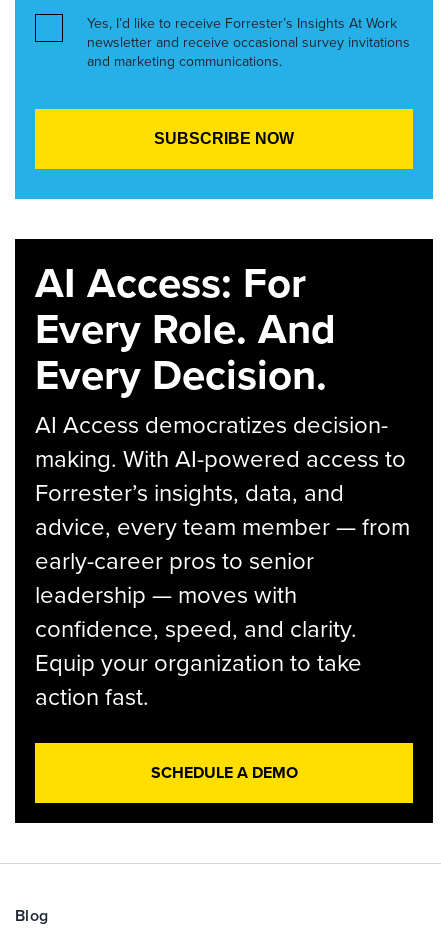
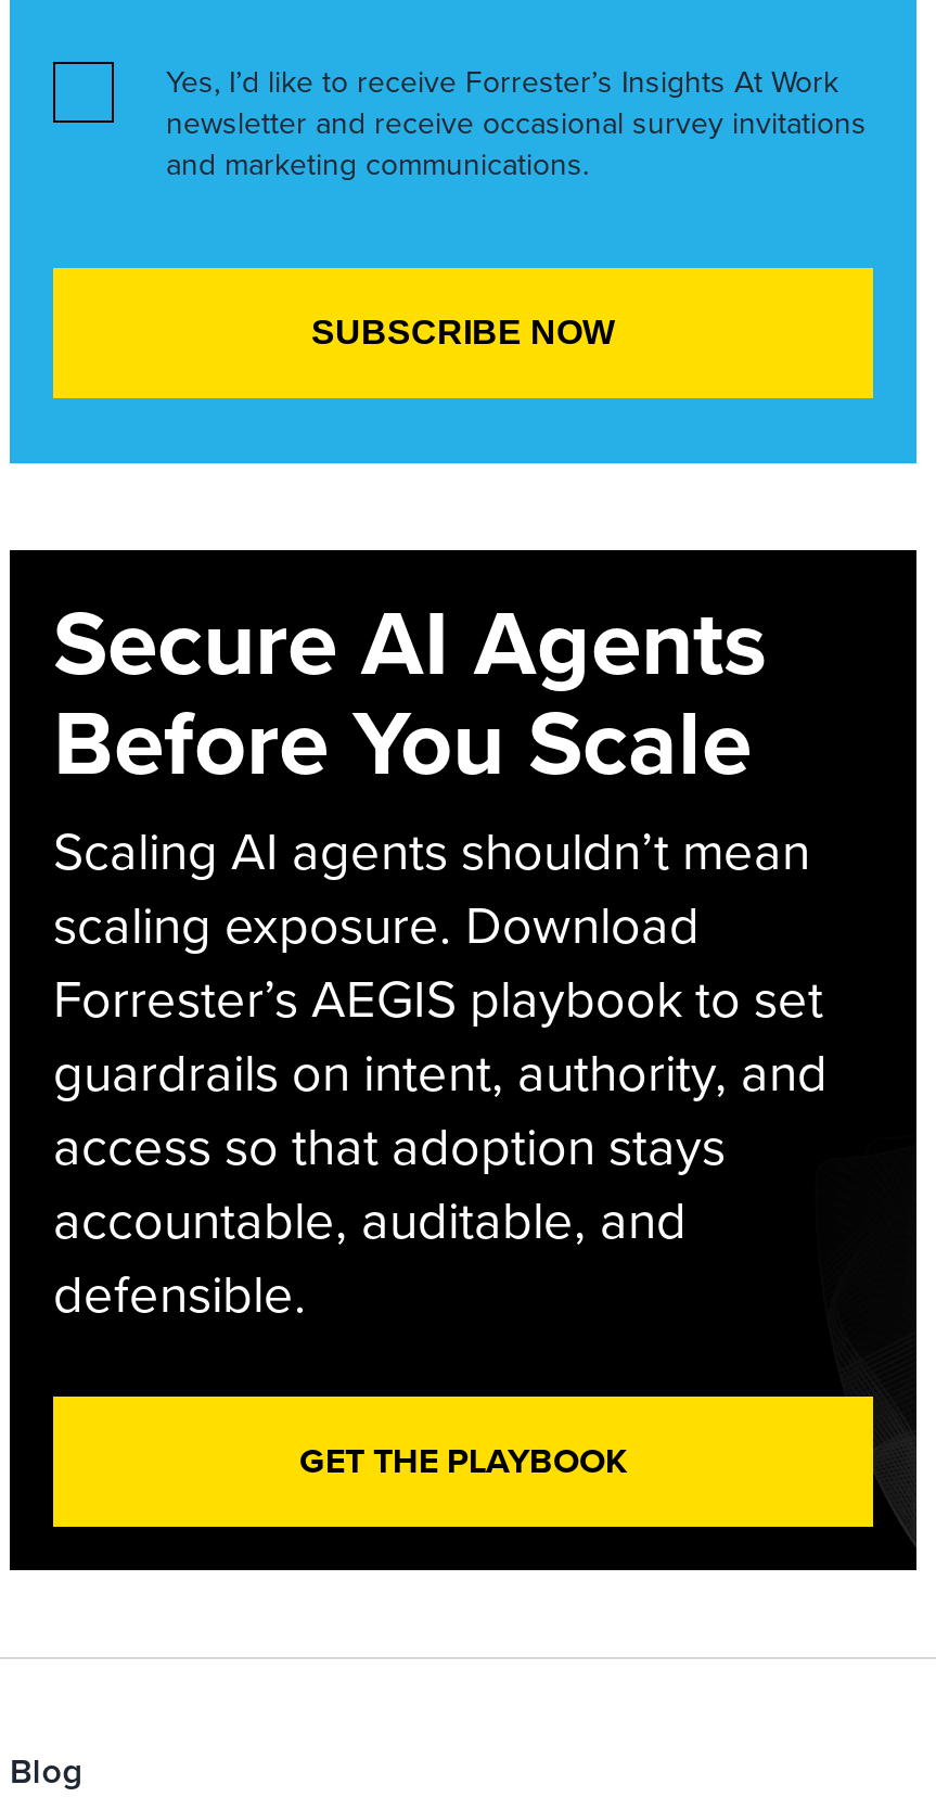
- AI Access: For
- Every Role. And
- Every Decision.
- AI Access democratizes decision-
- making. With AI-powered access to
- Forrester’s insights, data, and
- advice, every team member — from
- early-career pros to senior
- leadership — moves with
- confidence, speed, and clarity.
- Equip your organization to take
- action fast.
+ Secure AI Agents
+ Before You Scale
+ Scaling AI agents shouldn’t mean
+ scaling exposure. Download
+ Forrester’s AEGIS playbook to set
+ guardrails on intent, authority, and
+ access so that adoption stays
+ accountable, auditable, and
+ defensible.

- SCHEDULE A DEMO
+ GET THE PLAYBOOK
